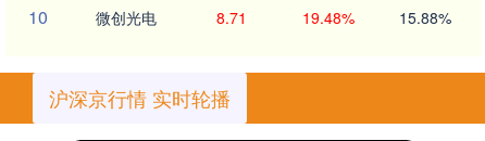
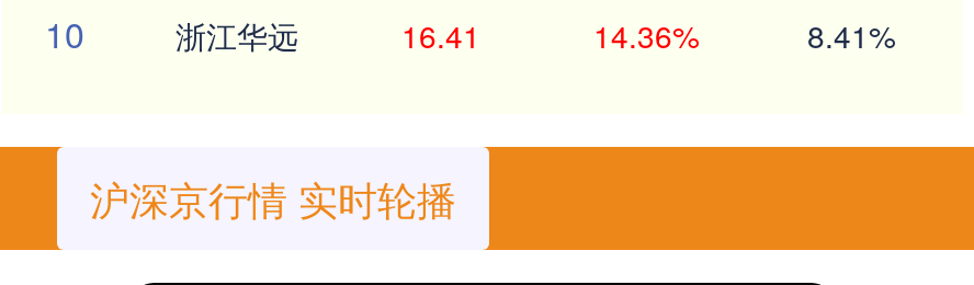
- 微创光电
- 8.71
- 19.48%
- 15.88%
+ 浙江华远
+ 16.41
+ 14.36%
+ 8.41%
